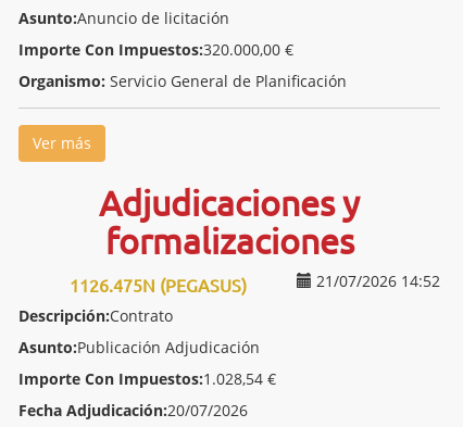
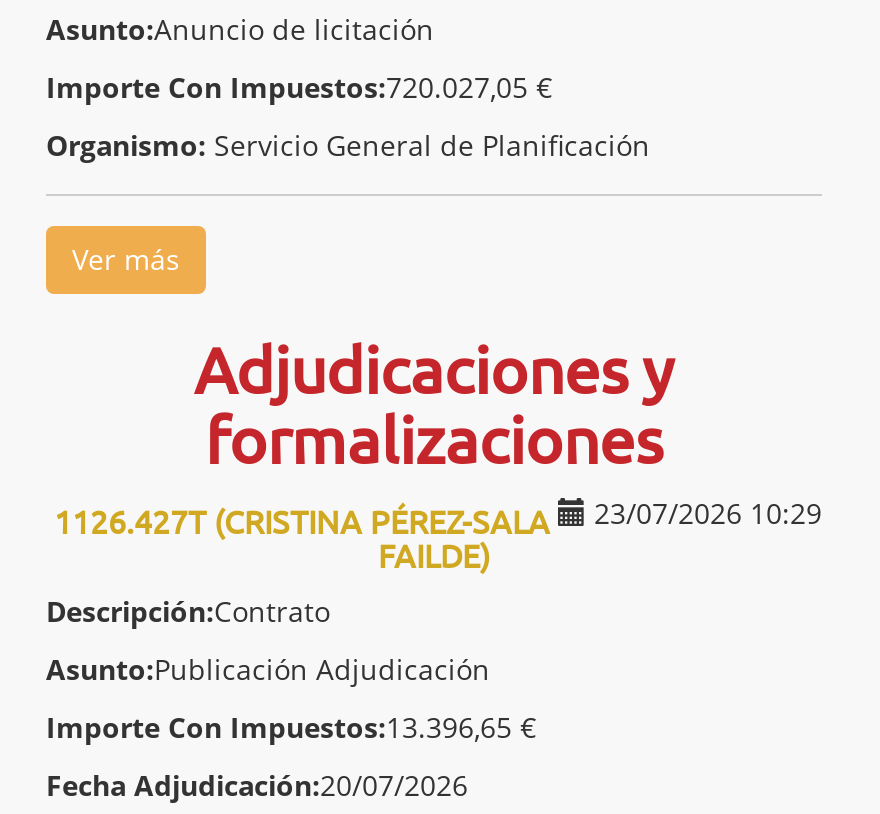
- Importe Con Impuestos:320.000,00 €
+ Importe Con Impuestos:720.027,05 €

- 21/07/2026 14:52
- 1126.475N (PEGASUS)
+ 23/07/2026 10:29
+ 1126.427T (CRISTINA PÉREZ-SALA
+ FAILDE)

- Importe Con Impuestos:1.028,54 €
+ Importe Con Impuestos:13.396,65 €
